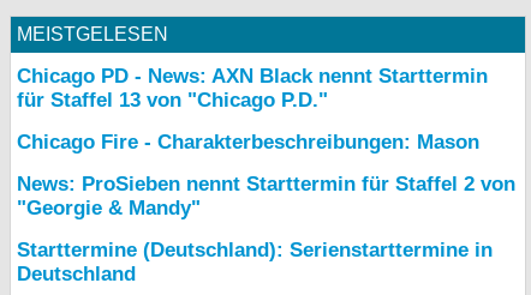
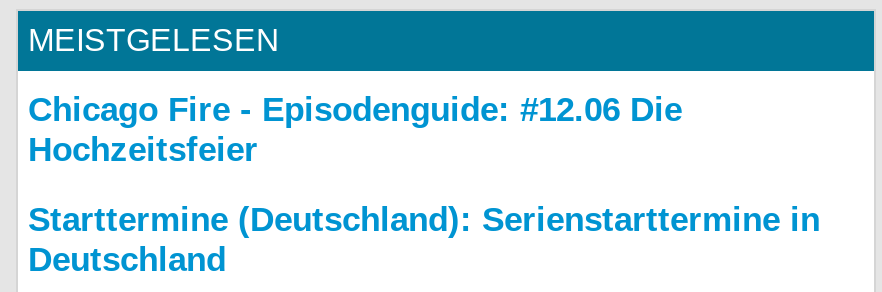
- Chicago PD - News: AXN Black nennt Starttermin
- für Staffel 13 von "Chicago P.D."
- Chicago Fire - Charakterbeschreibungen: Mason
- News: ProSieben nennt Starttermin für Staffel 2 von
- "Georgie & Mandy"
+ Chicago Fire - Episodenguide: #12.06 Die
+ Hochzeitsfeier
